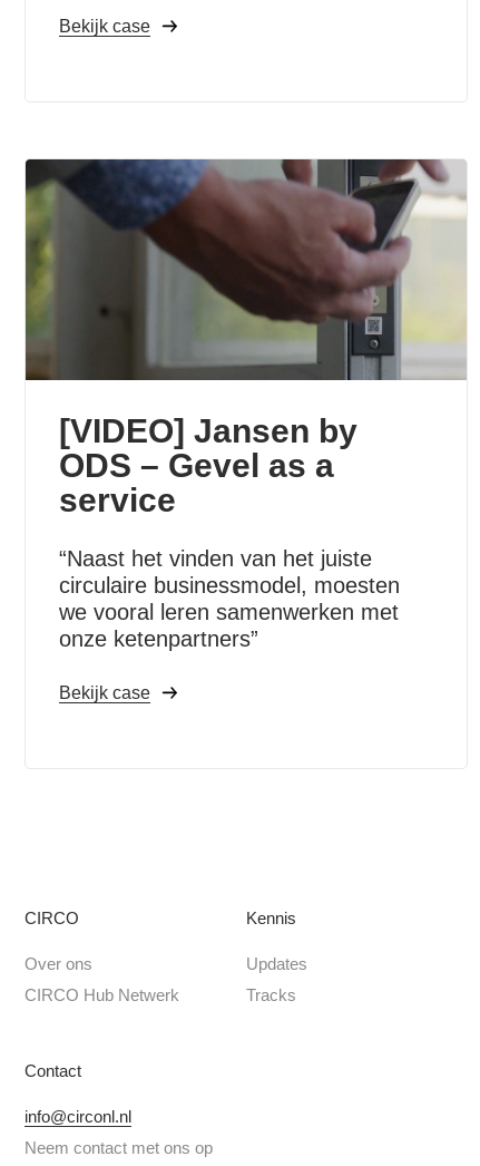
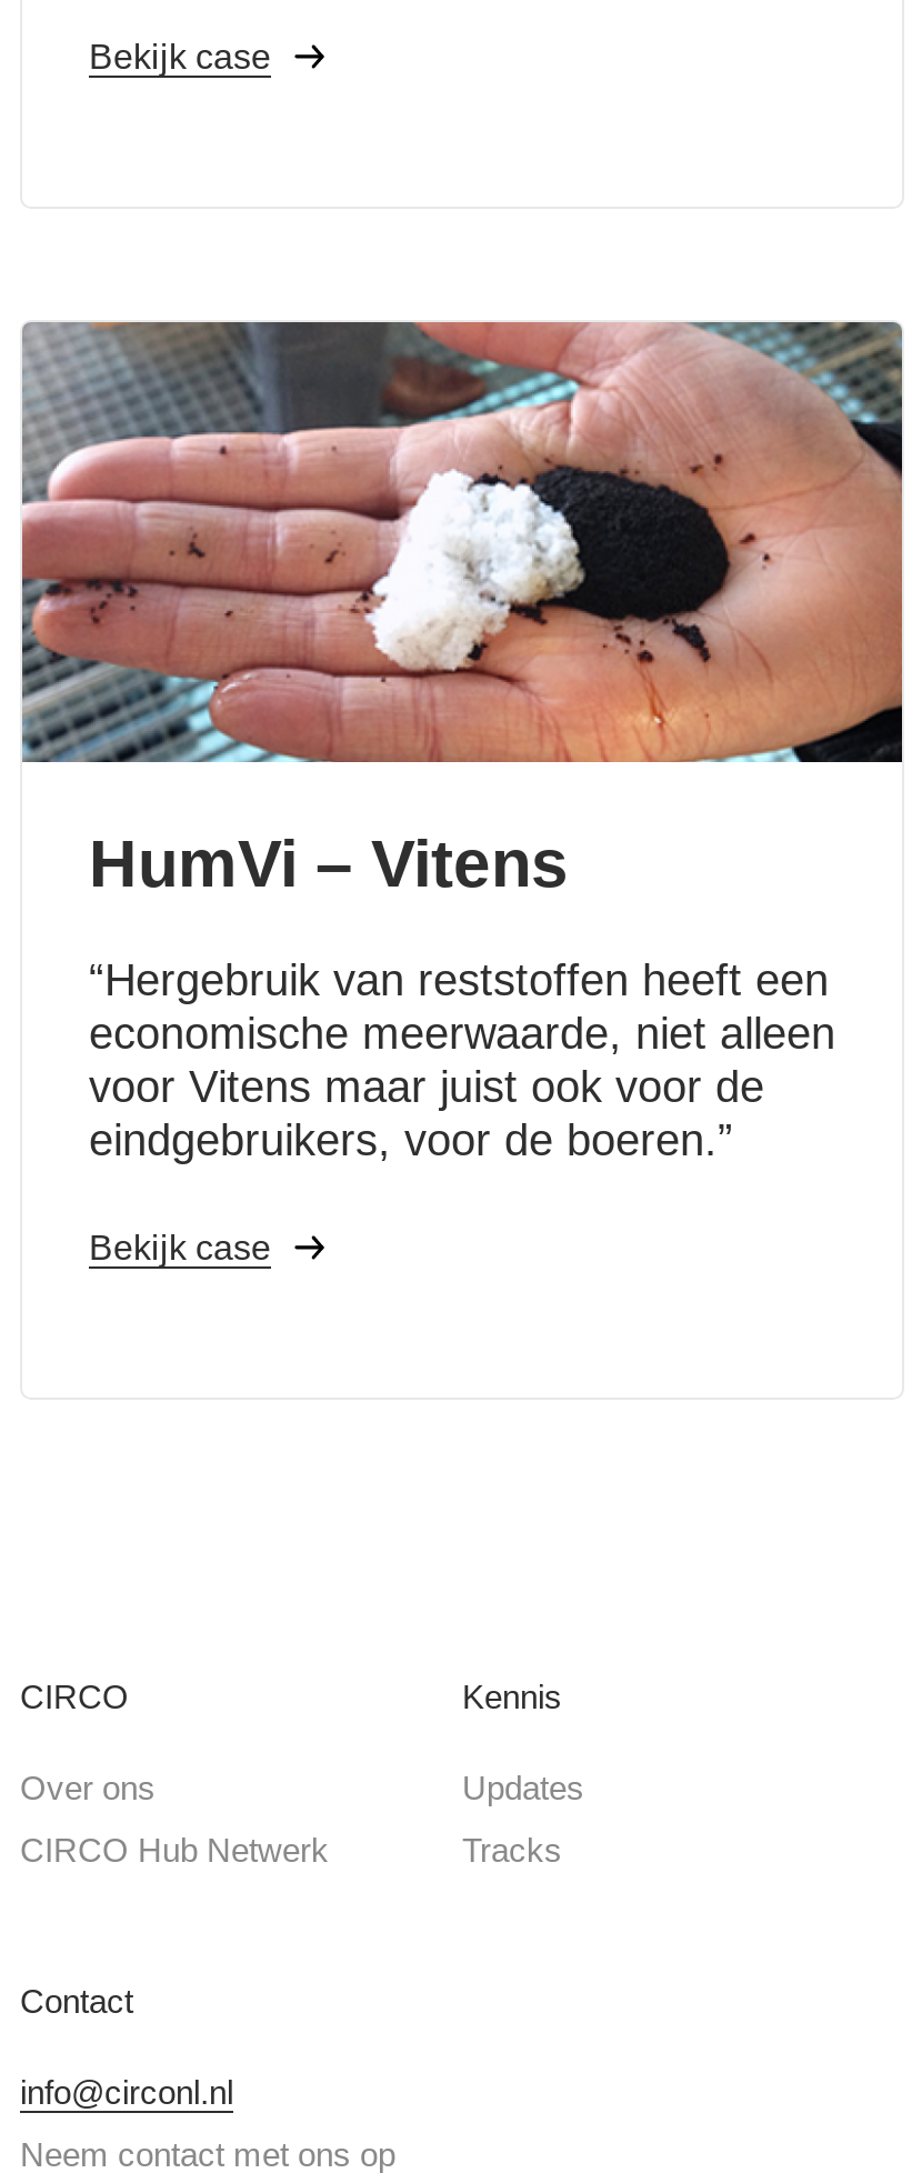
- [image]
- [VIDEO] Jansen by
- ODS – Gevel as a
- service
+ [image]
+ HumVi – Vitens

- “Naast het vinden van het juiste
- circulaire businessmodel, moesten
- we vooral leren samenwerken met
- onze ketenpartners”
+ “Hergebruik van reststoffen heeft een
+ economische meerwaarde, niet alleen
+ voor Vitens maar juist ook voor de
+ eindgebruikers, voor de boeren.”
